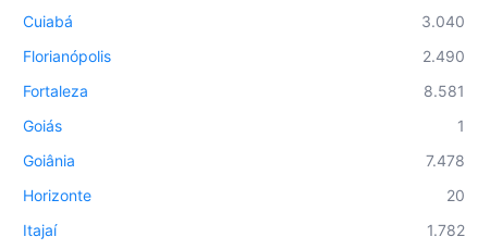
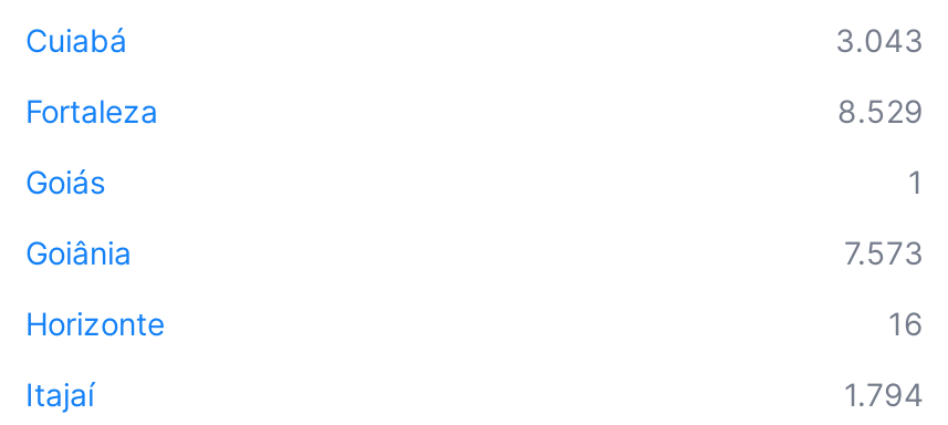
- 3.040
- Florianópolis
- 2.490
+ 3.043

- 8.581
+ 8.529

- 7.478
+ 7.573

- 20
+ 16

- 1.782
+ 1.794
